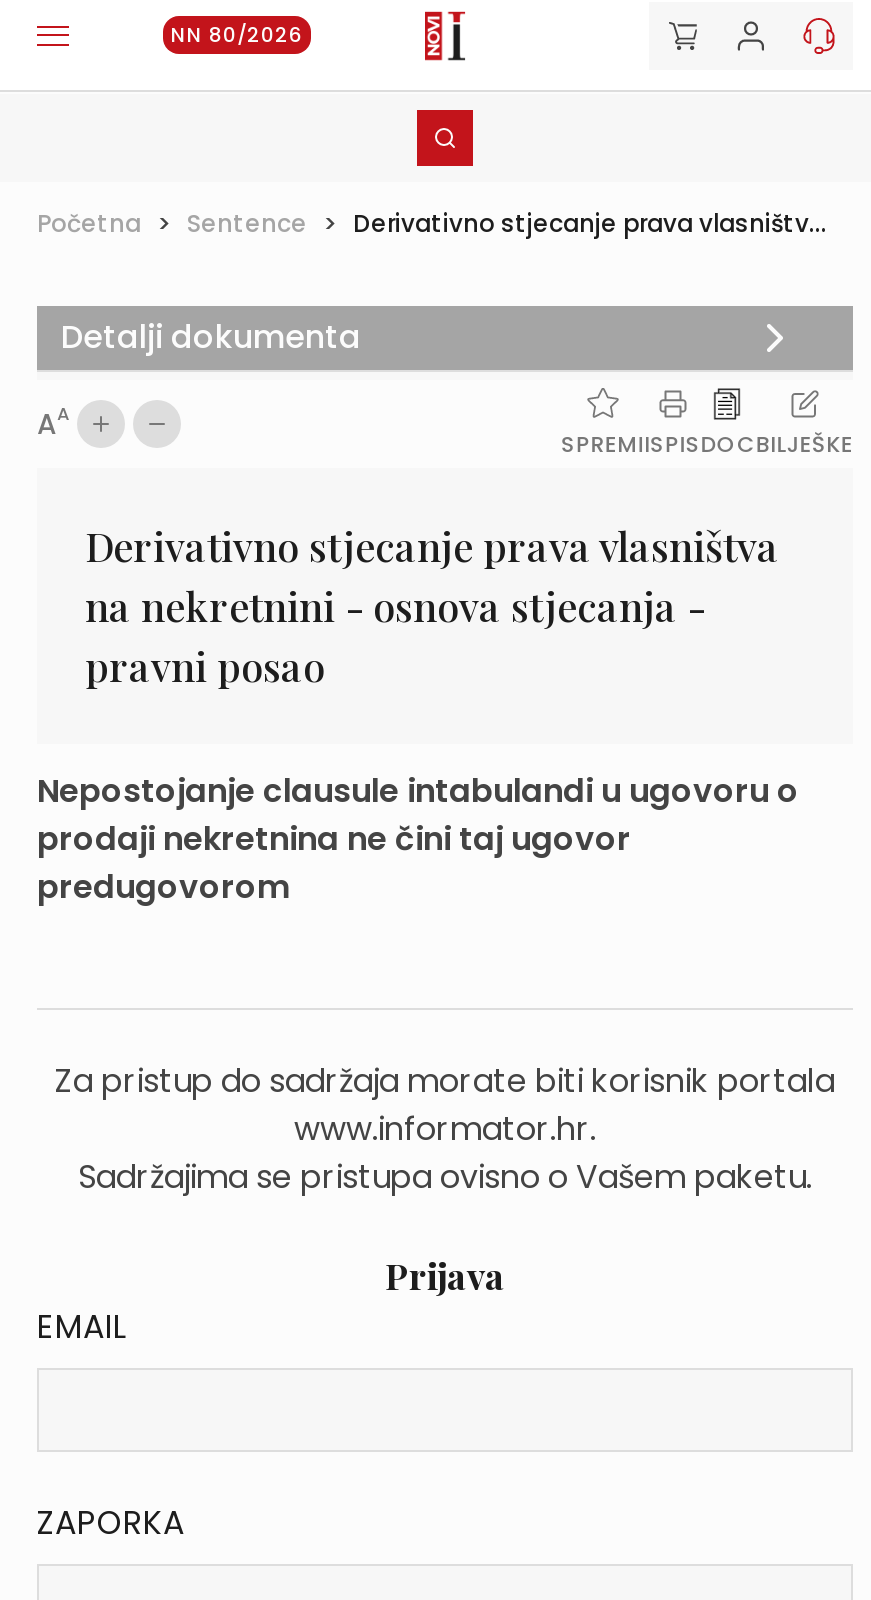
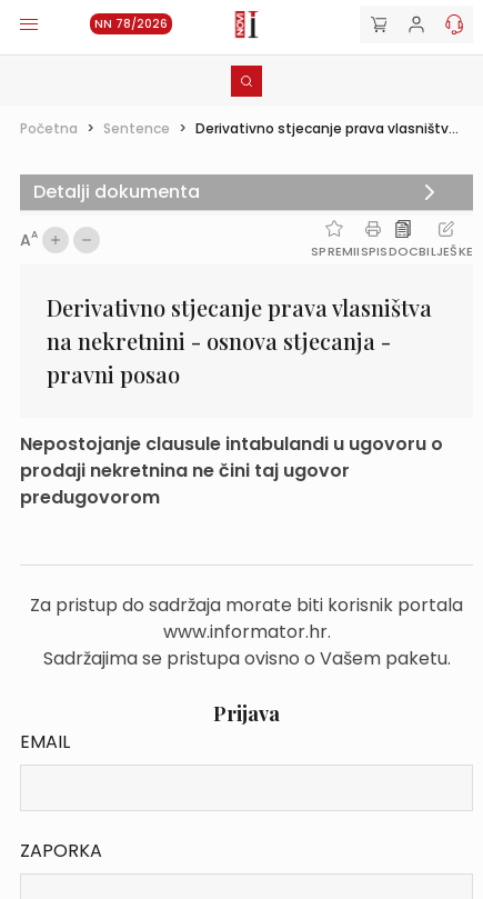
- NN 80/2026
+ NN 78/2026
